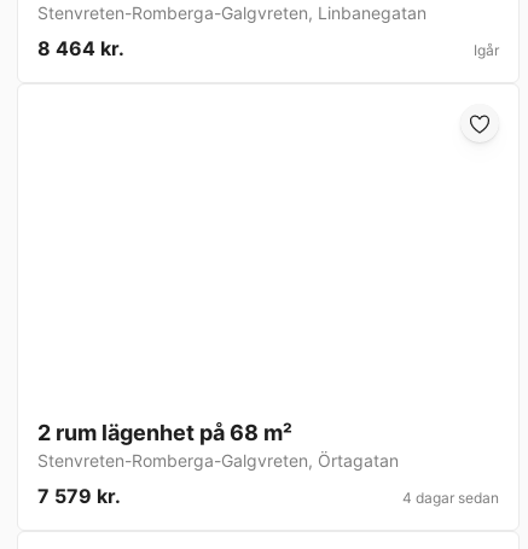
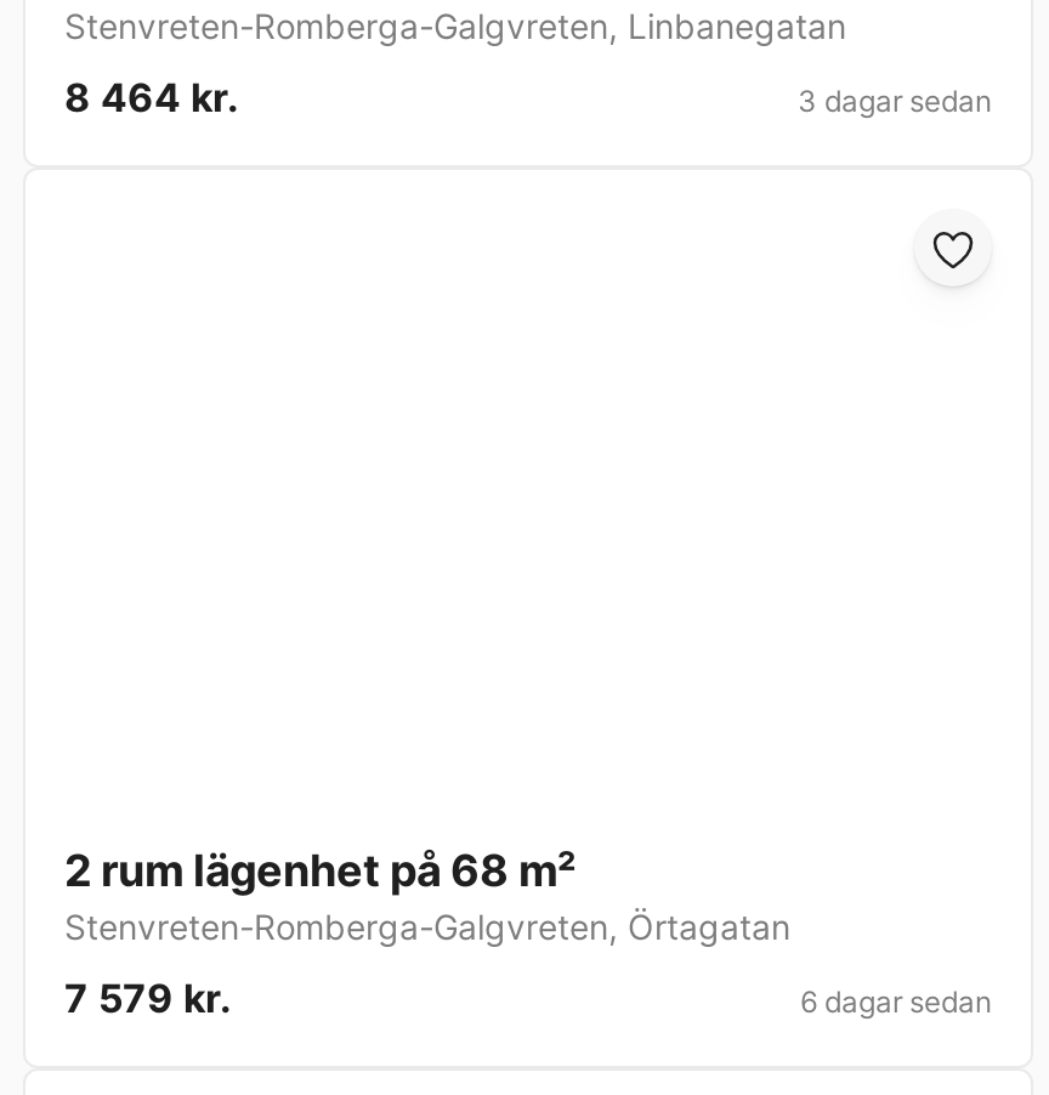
- Igår
+ 3 dagar sedan

- 4 dagar sedan
+ 6 dagar sedan
